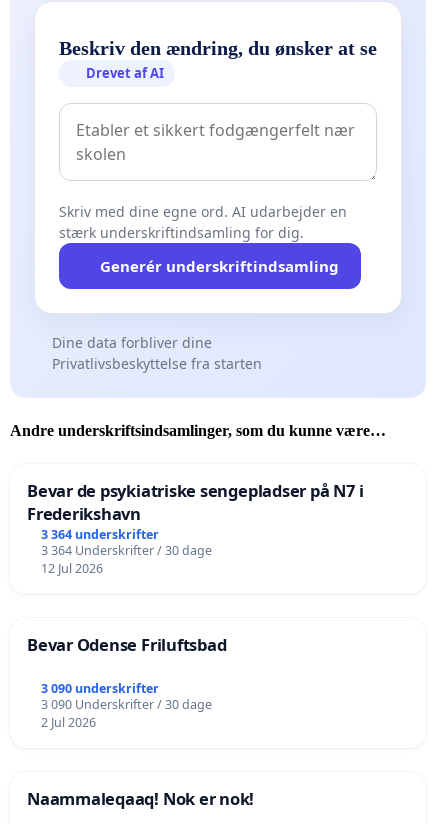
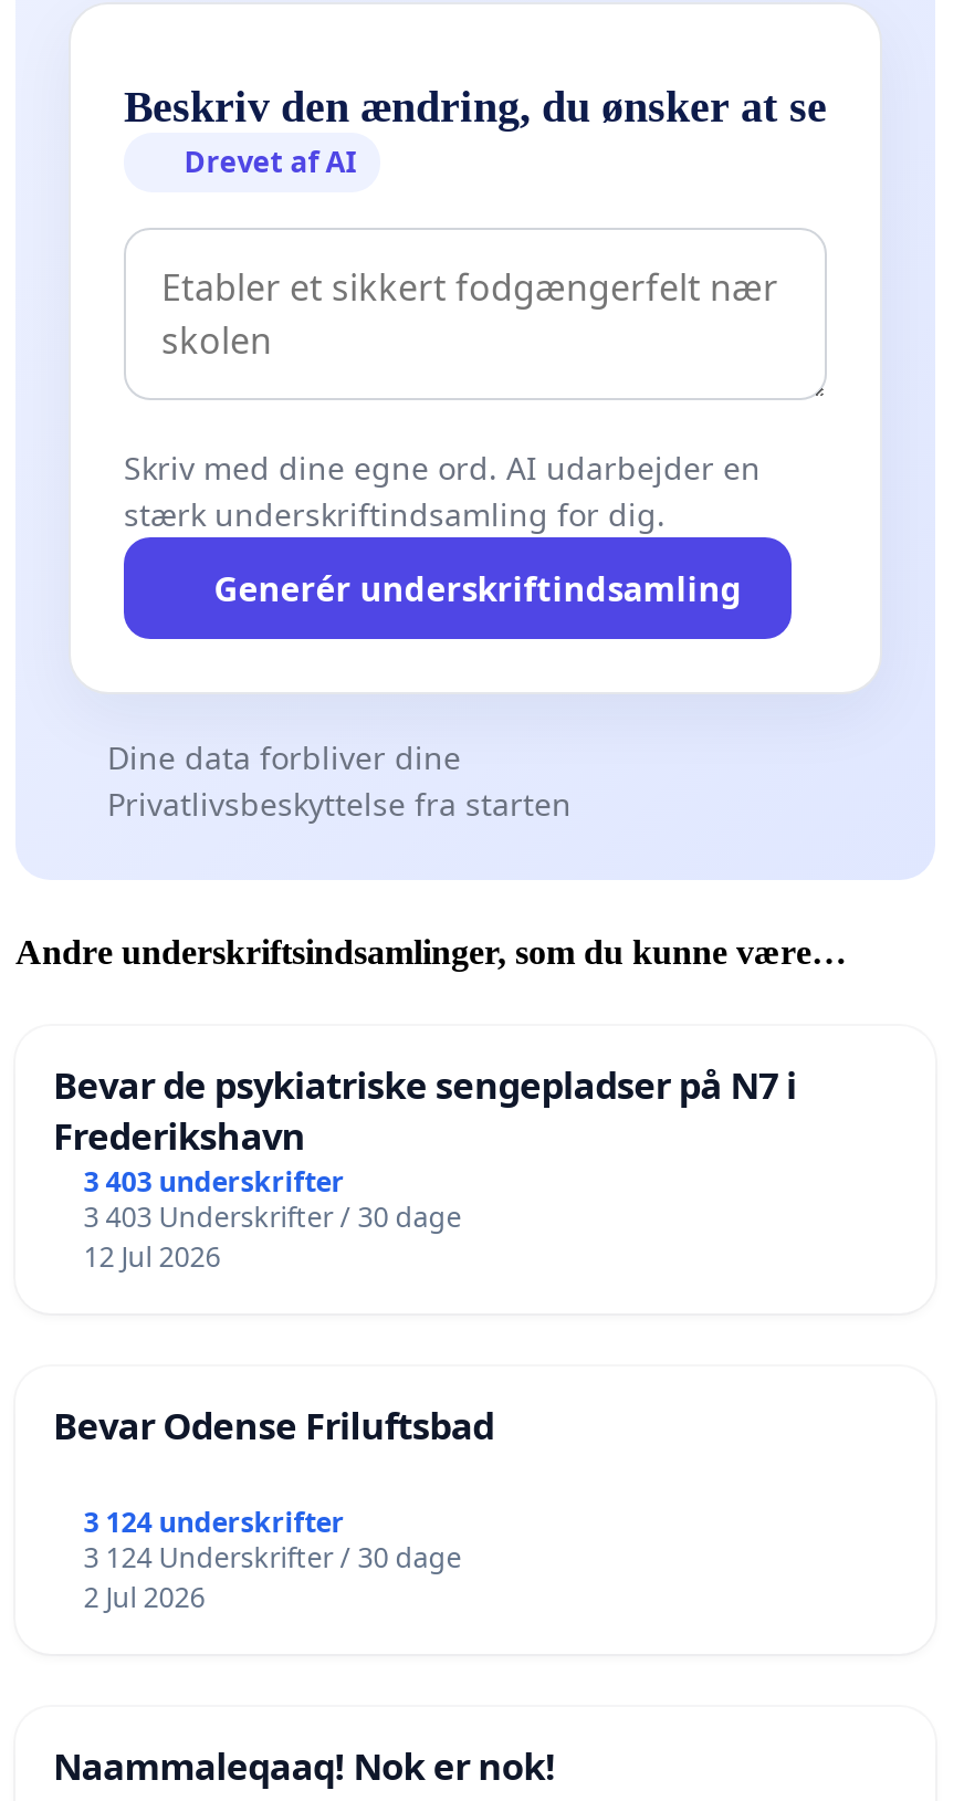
- 3 364 underskrifter
+ 3 403 underskrifter

- 3 364 Underskrifter / 30 dage
+ 3 403 Underskrifter / 30 dage

- 3 090 underskrifter
+ 3 124 underskrifter

- 3 090 Underskrifter / 30 dage
+ 3 124 Underskrifter / 30 dage
